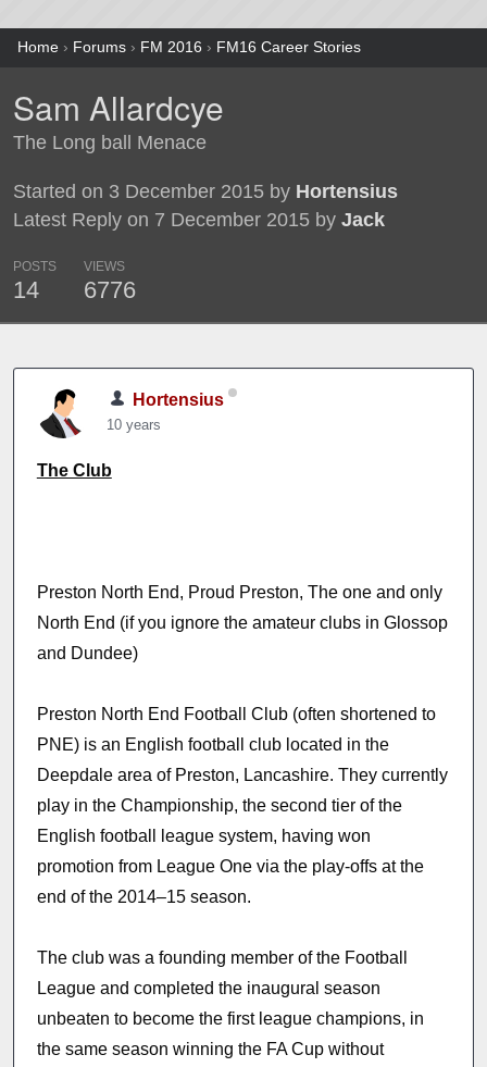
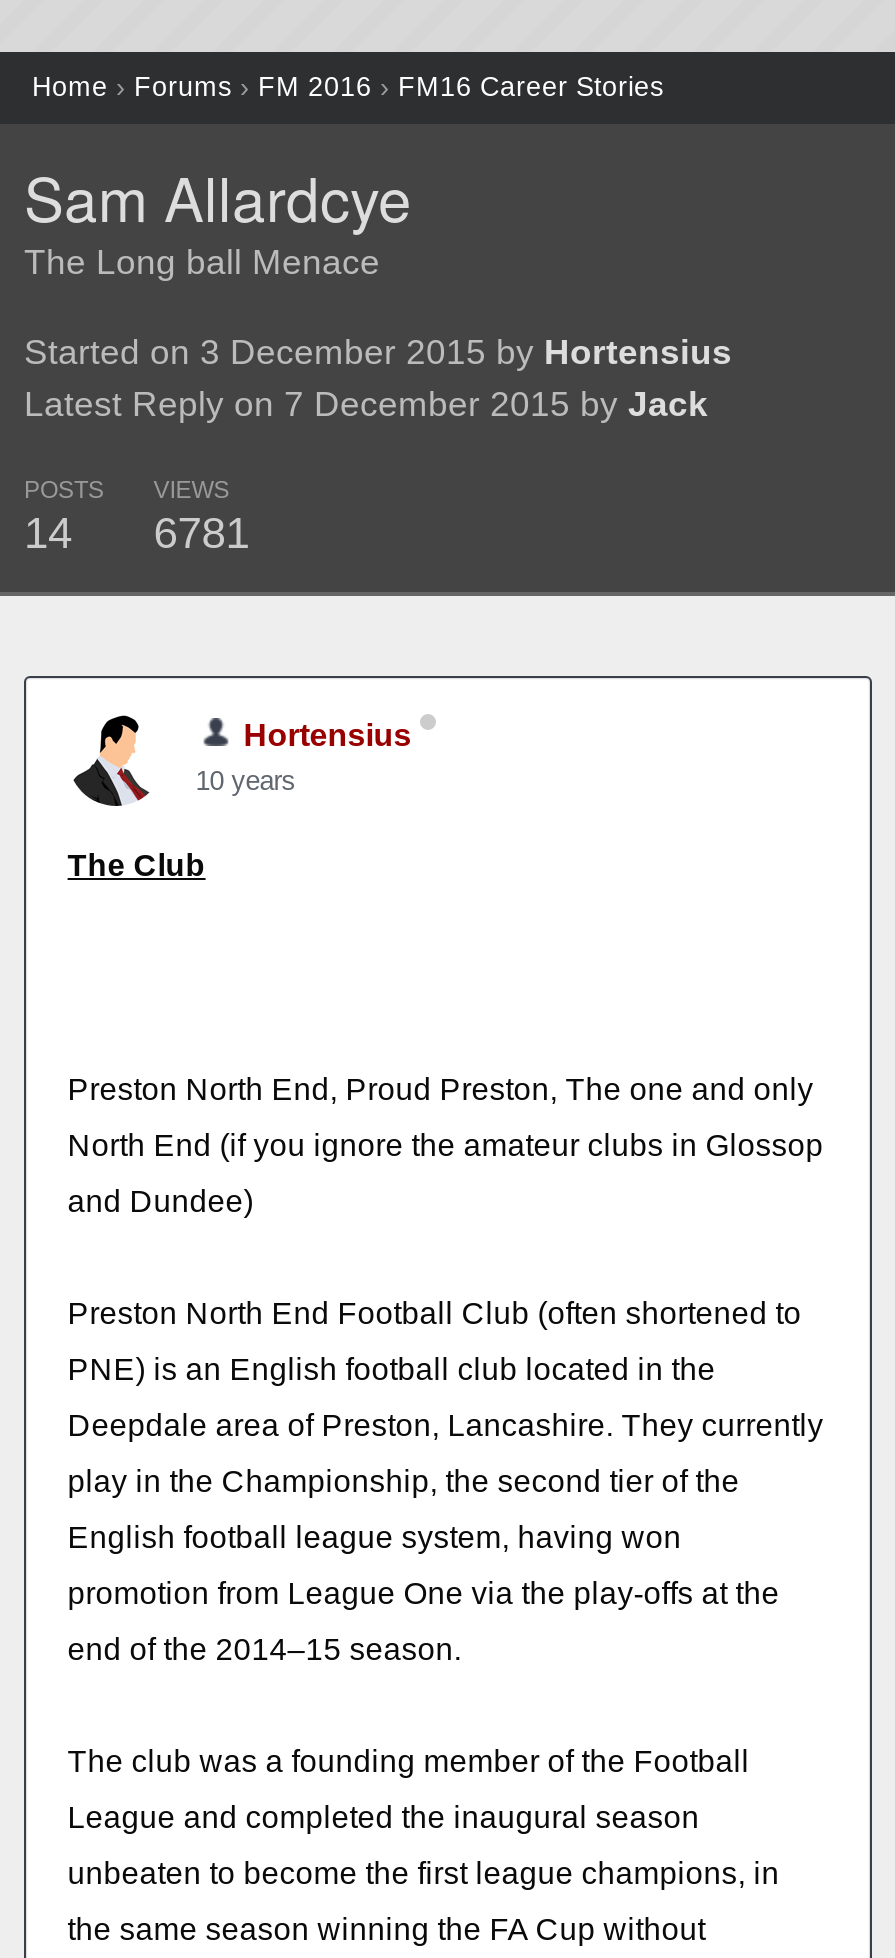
- 14 6776
+ 14 6781
